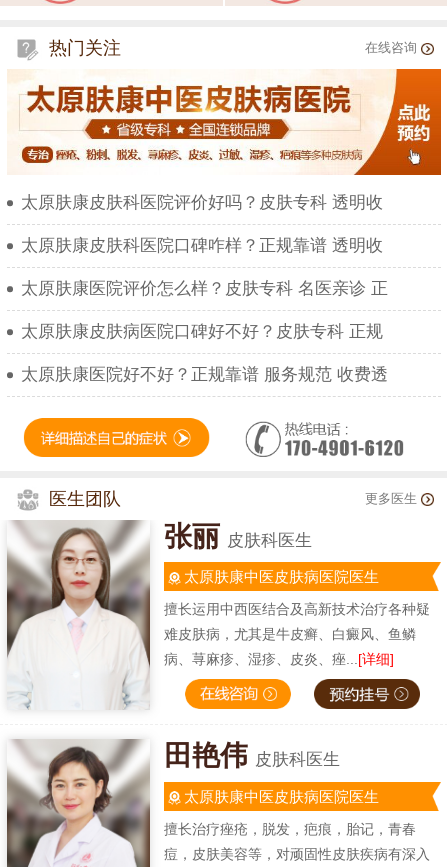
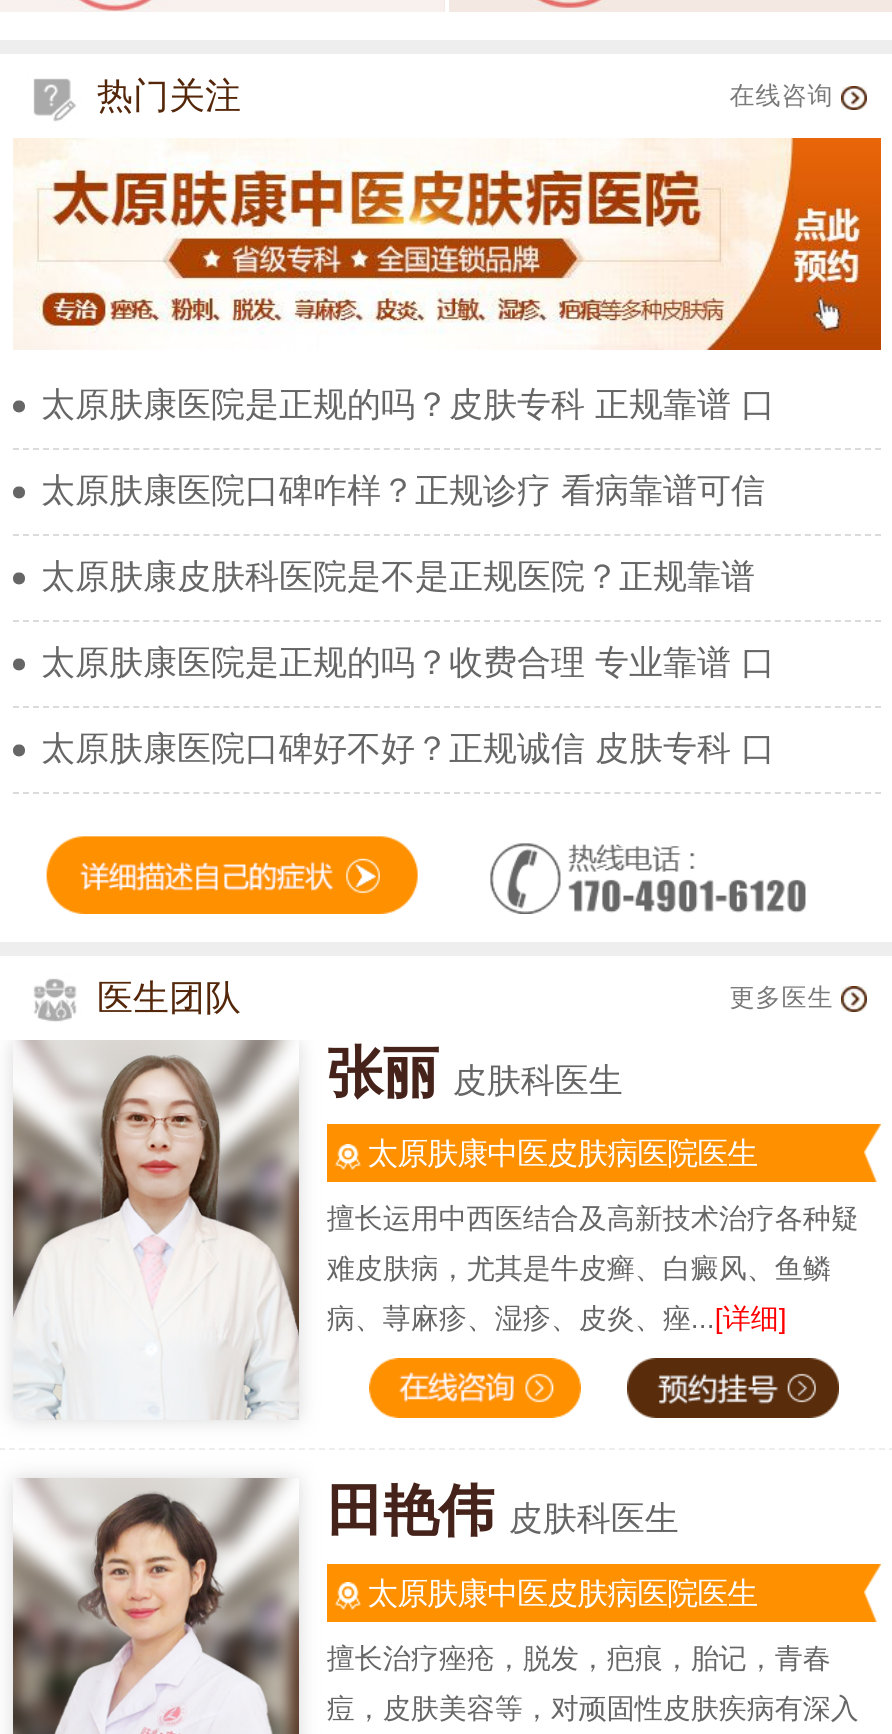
- 太原肤康皮肤科医院评价好吗？皮肤专科 透明收
+ 太原肤康医院是正规的吗？皮肤专科 正规靠谱 口

- 太原肤康皮肤科医院口碑咋样？正规靠谱 透明收
+ 太原肤康医院口碑咋样？正规诊疗 看病靠谱可信

- 太原肤康医院评价怎么样？皮肤专科 名医亲诊 正
+ 太原肤康皮肤科医院是不是正规医院？正规靠谱

- 太原肤康皮肤病医院口碑好不好？皮肤专科 正规
+ 太原肤康医院是正规的吗？收费合理 专业靠谱 口

- 太原肤康医院好不好？正规靠谱 服务规范 收费透
+ 太原肤康医院口碑好不好？正规诚信 皮肤专科 口
